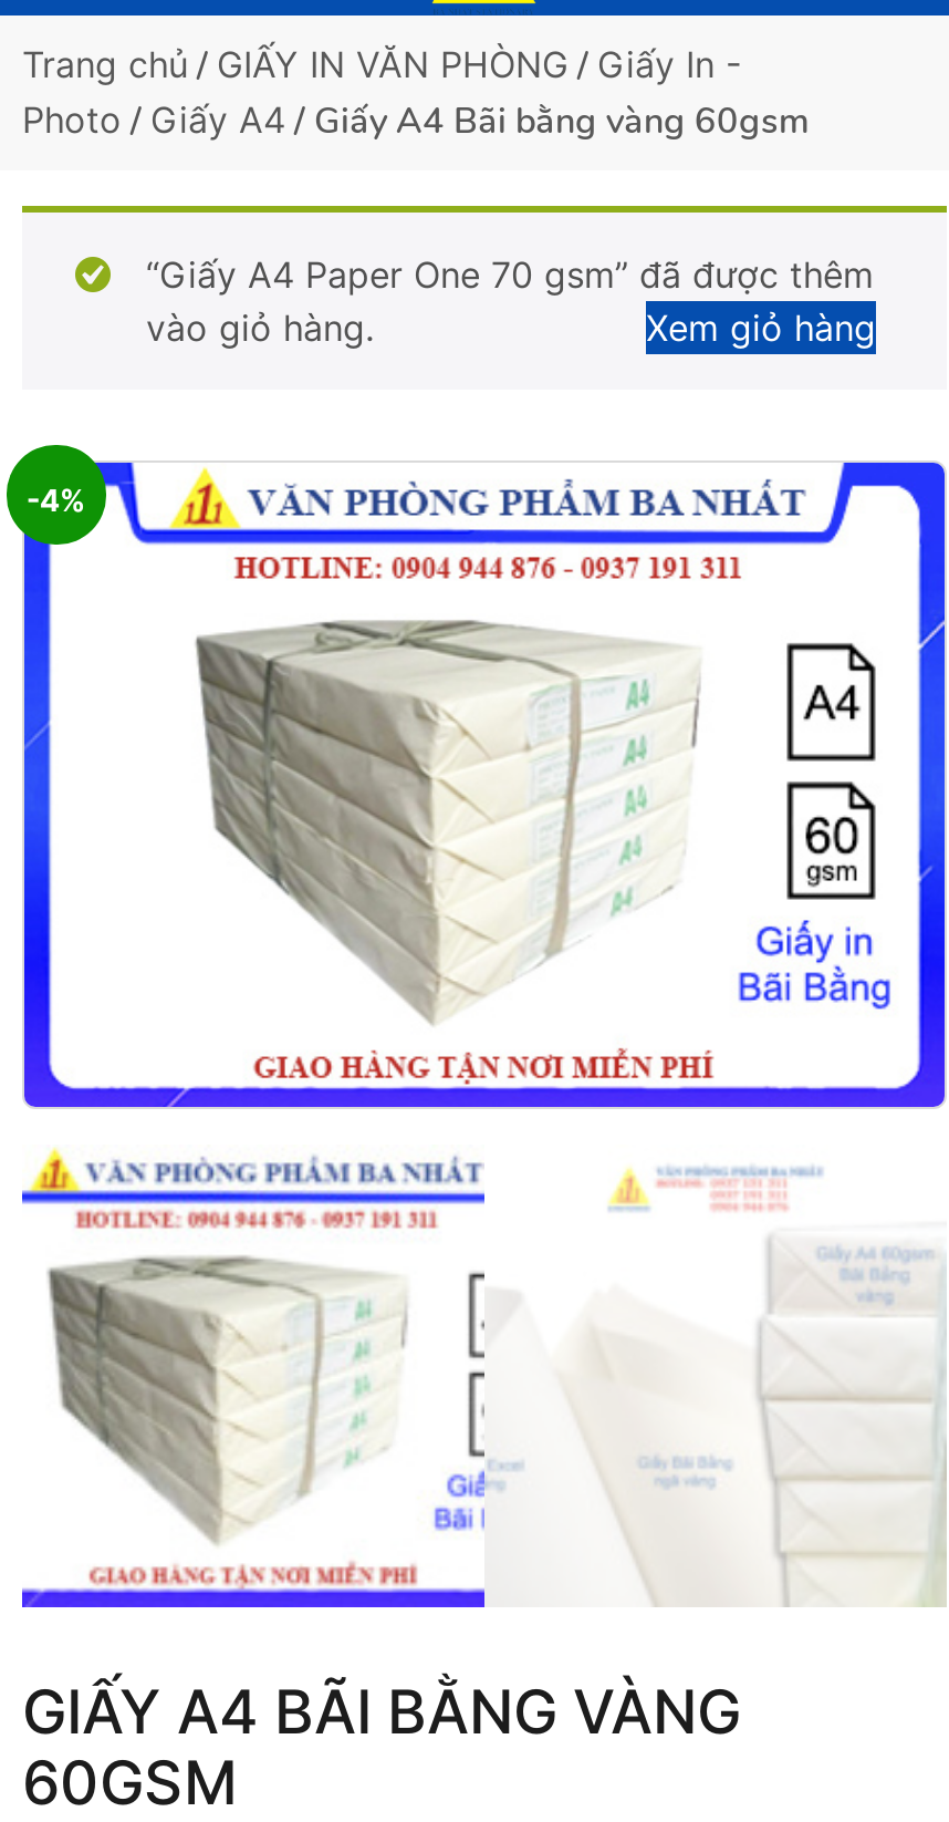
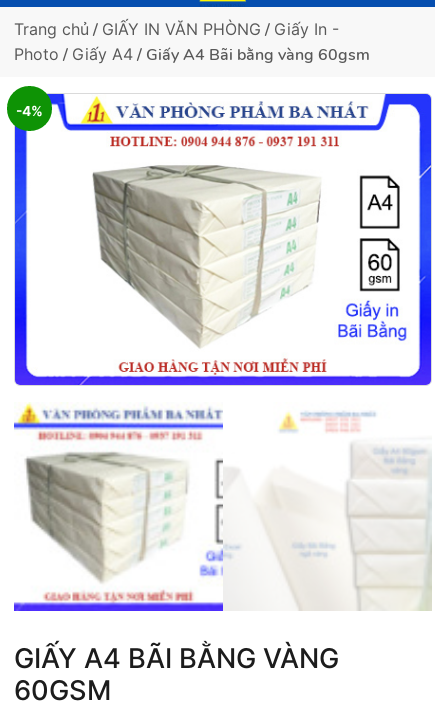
- “Giấy A4 Paper One 70 gsm” đã được thêm
- vào giỏ hàng.
- Xem giỏ hàng
